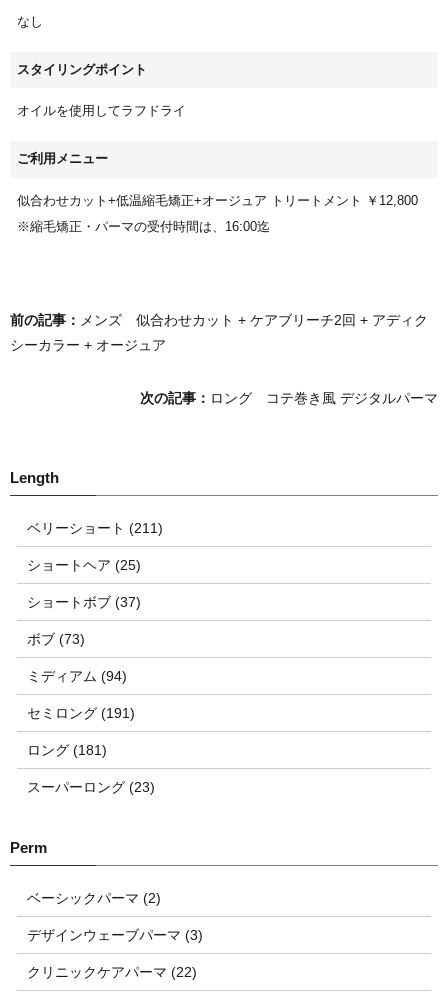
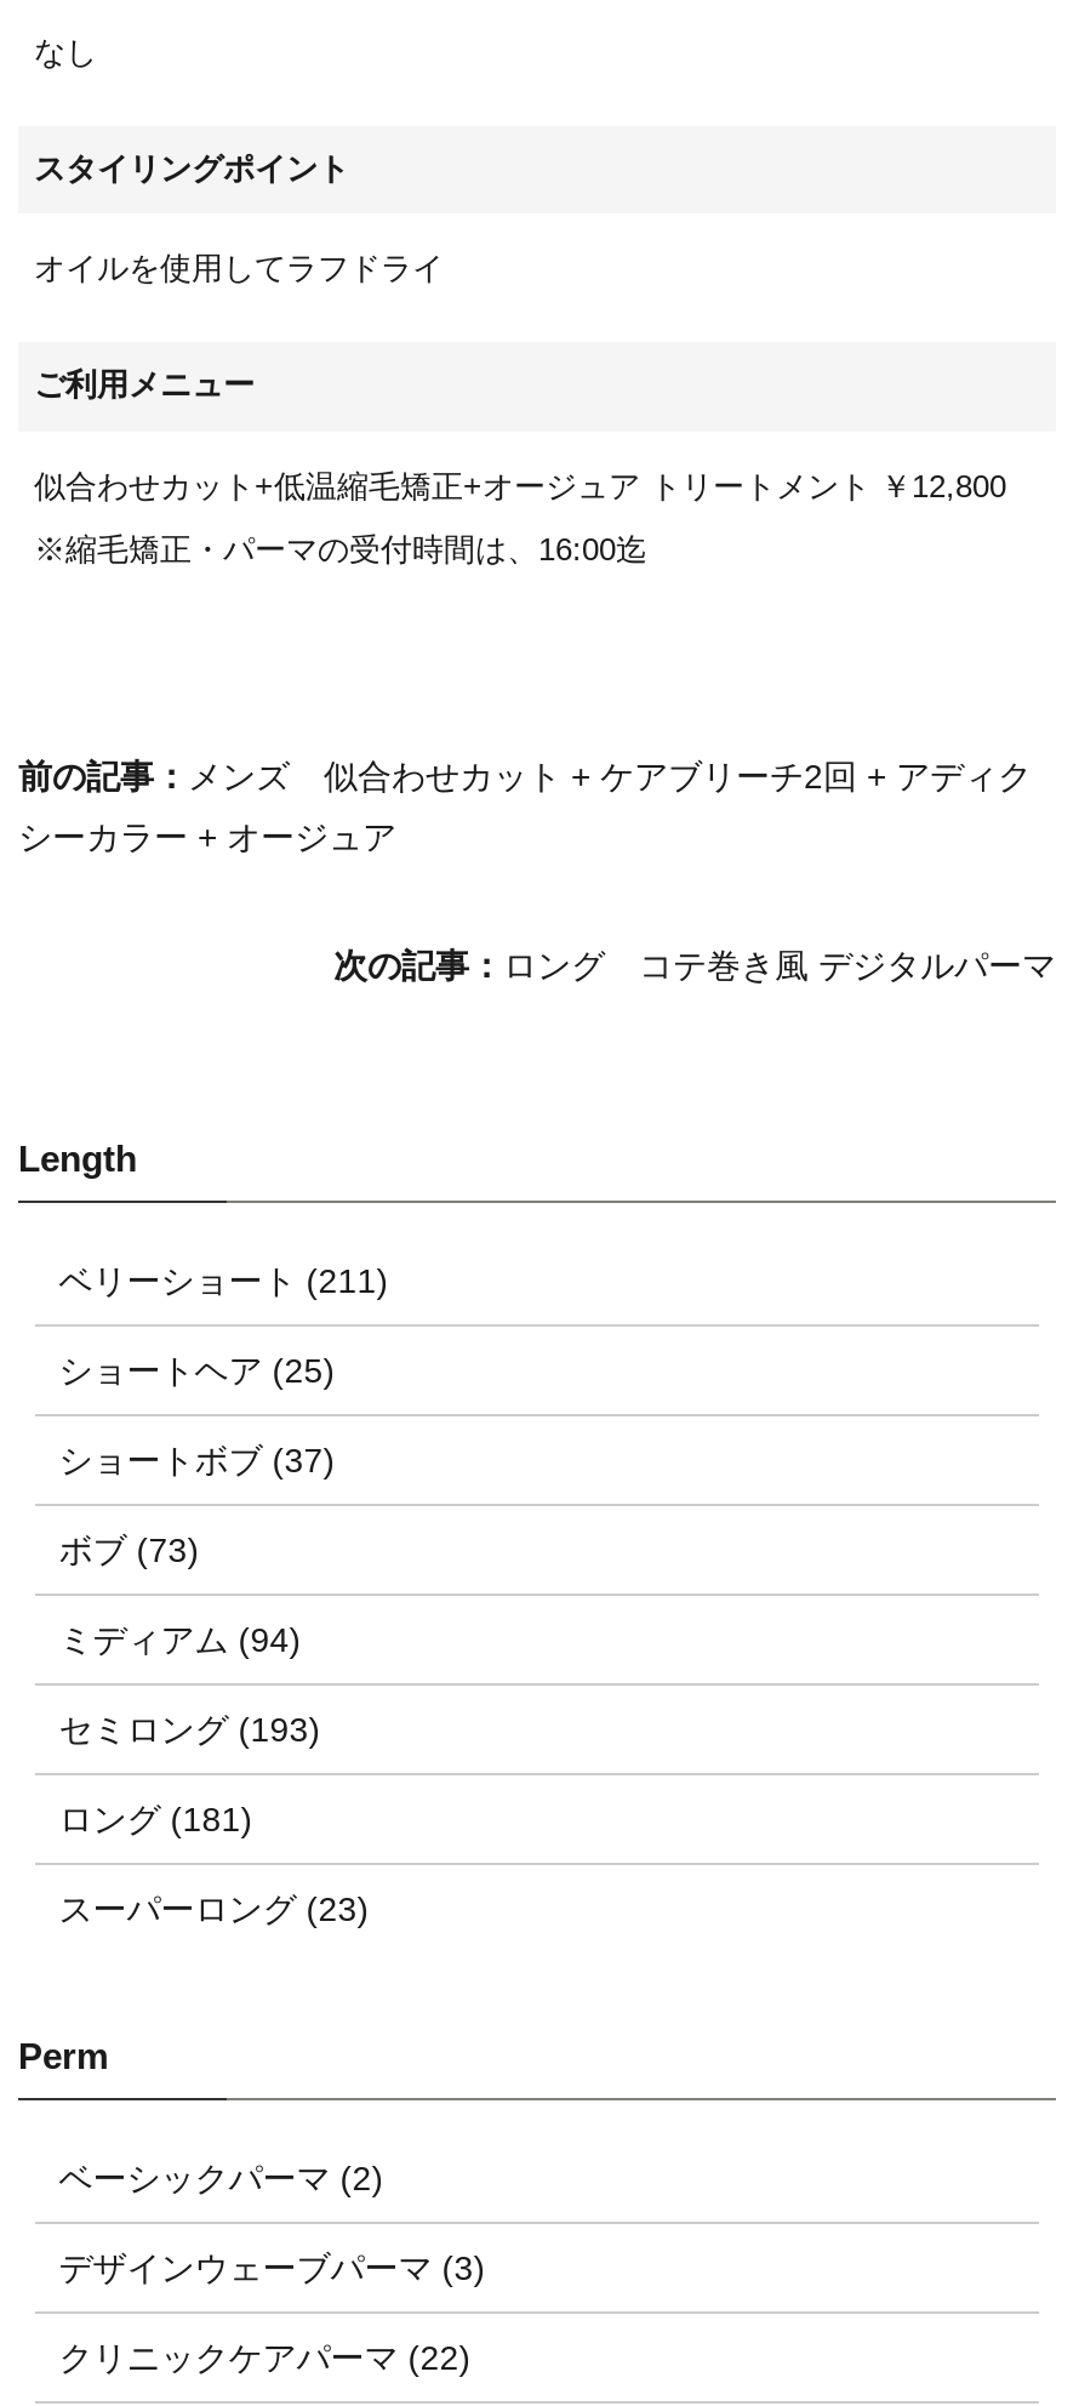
- セミロング (191)
+ セミロング (193)
